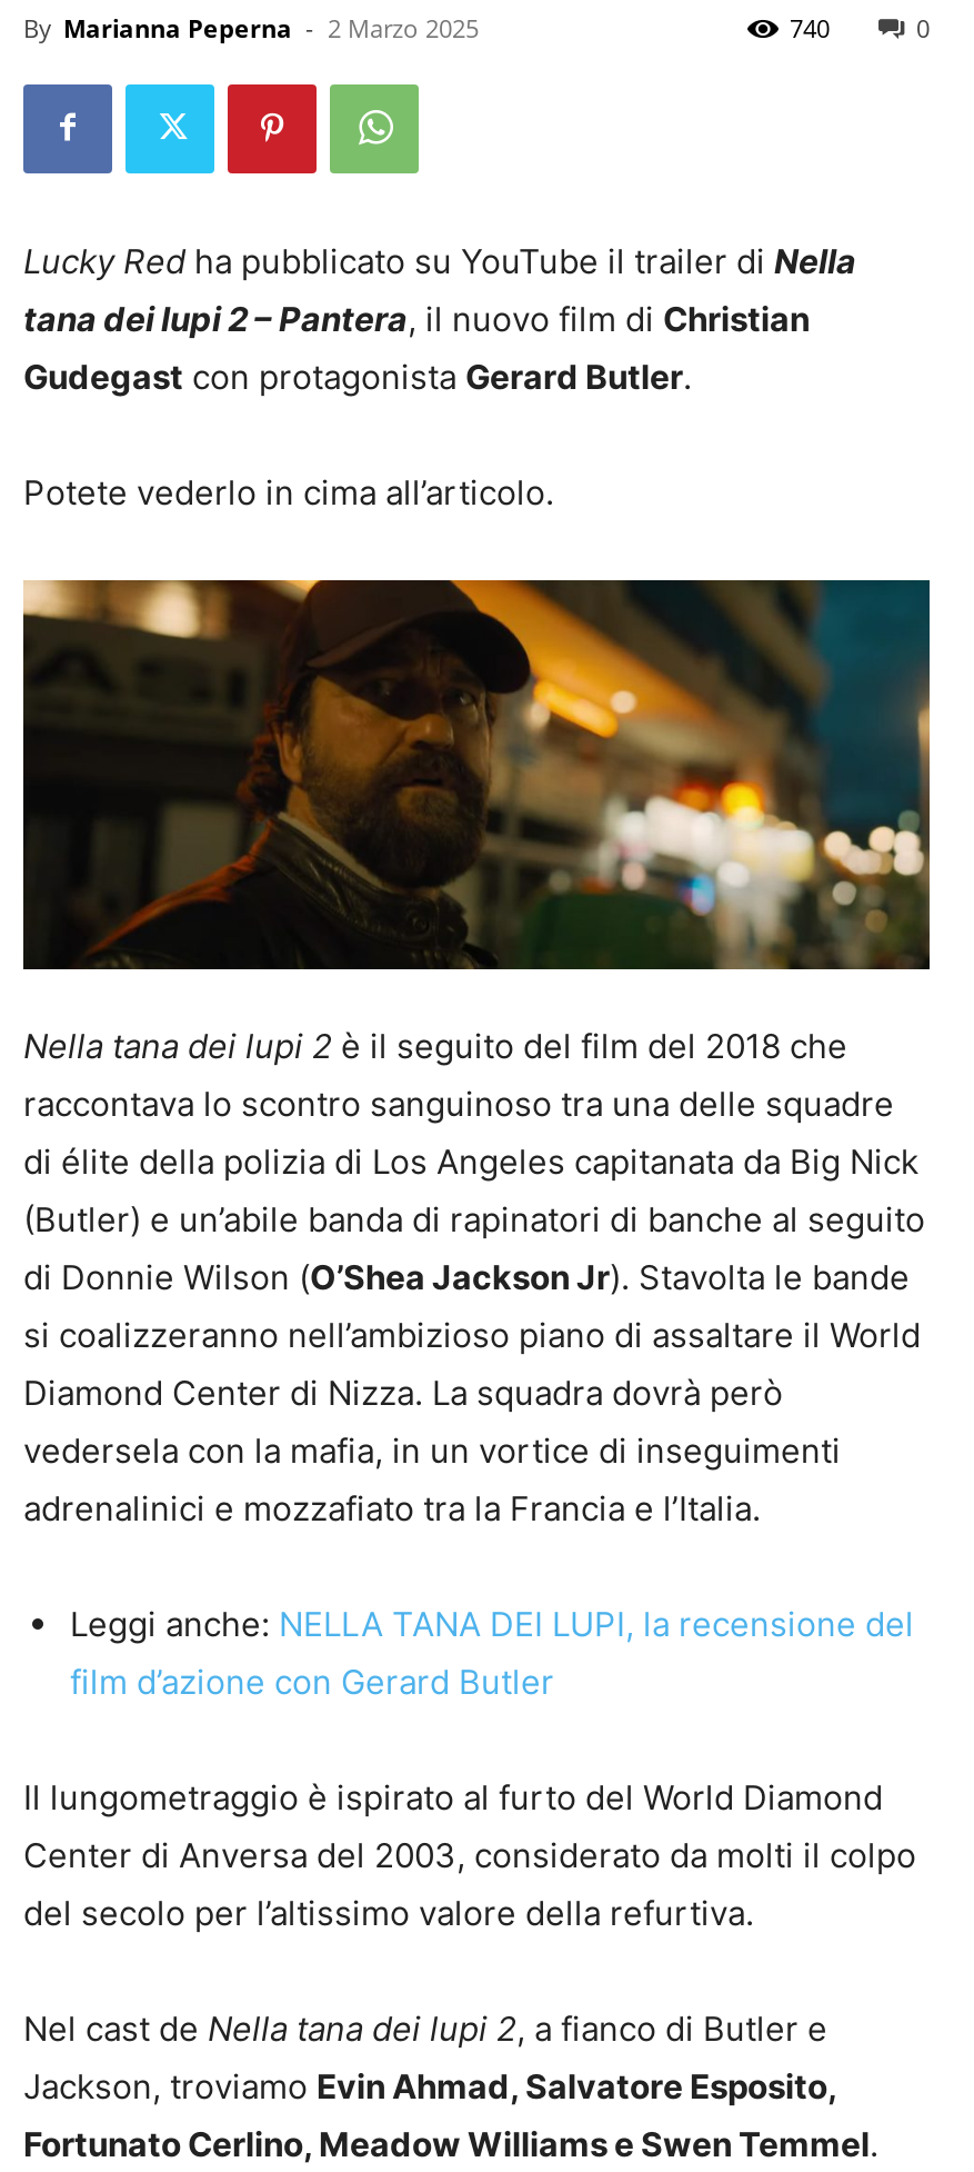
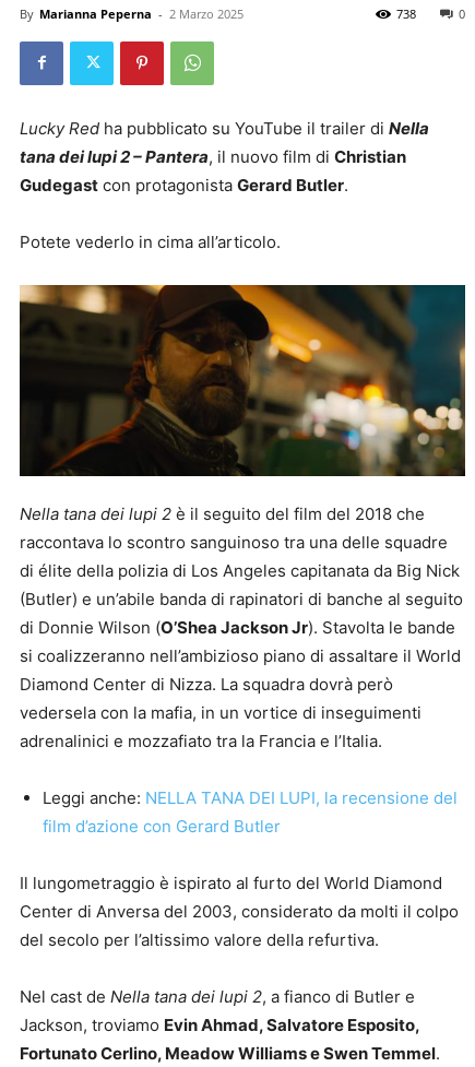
- 740
+ 738
